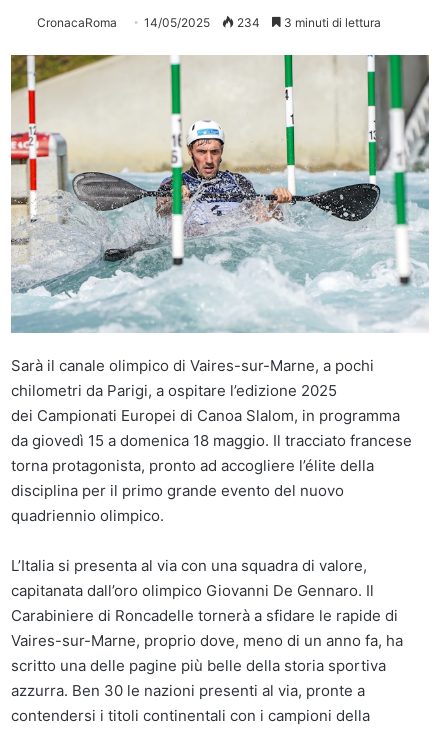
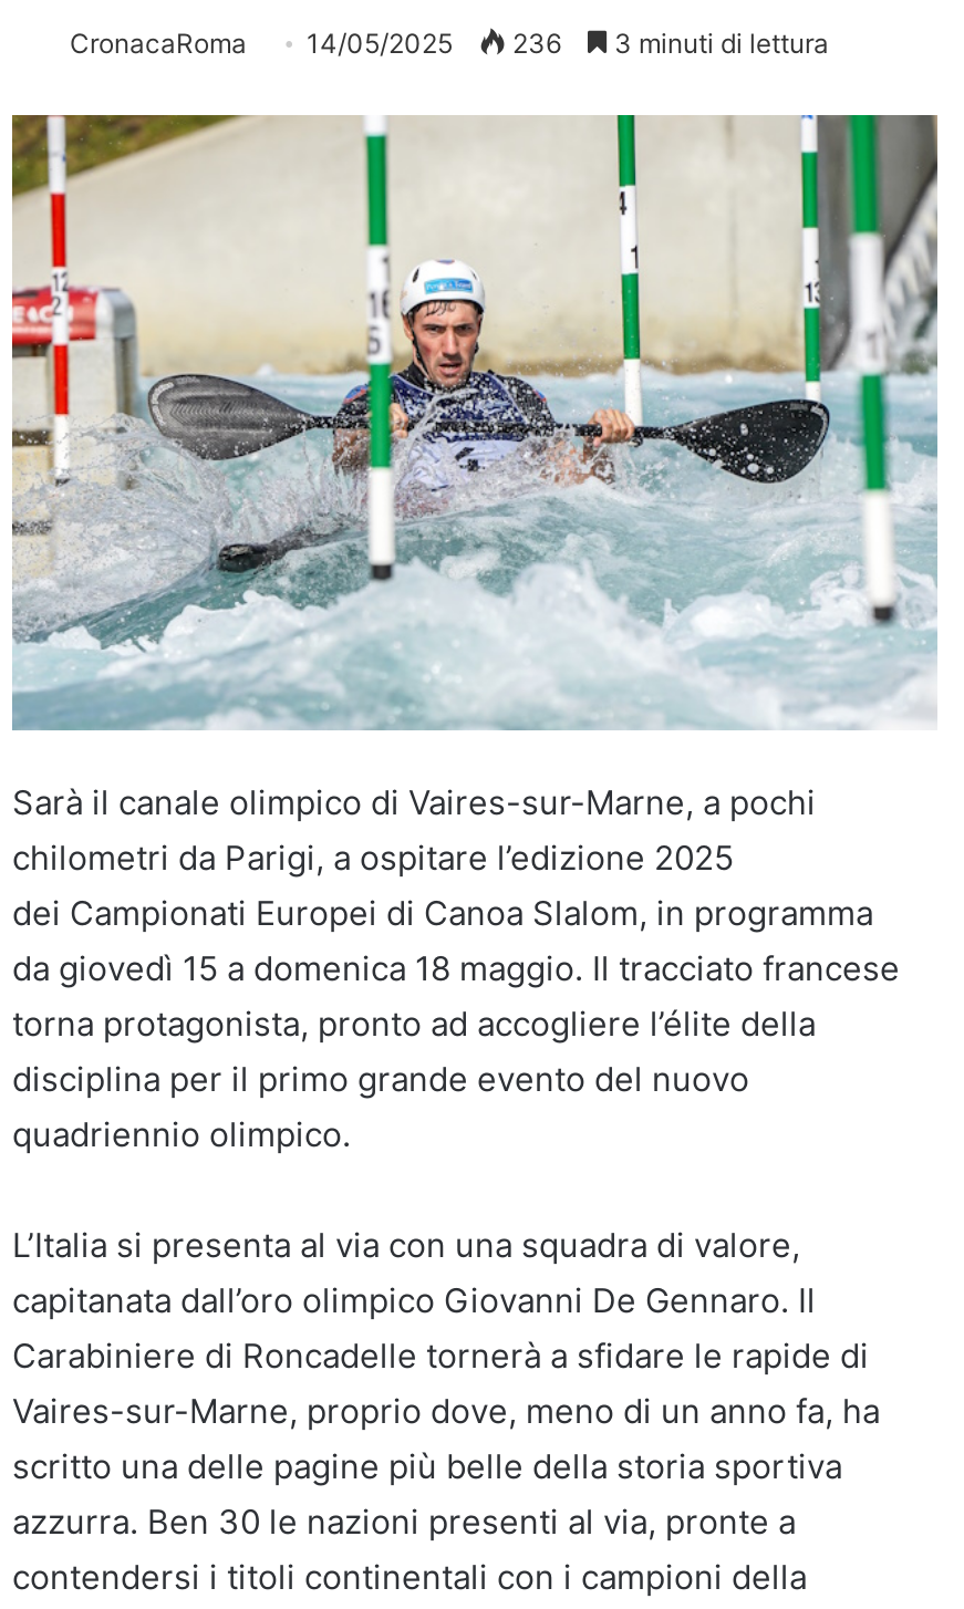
- CronacaRoma 14/05/2025 234 3 minuti di lettura
+ CronacaRoma 14/05/2025 236 3 minuti di lettura
